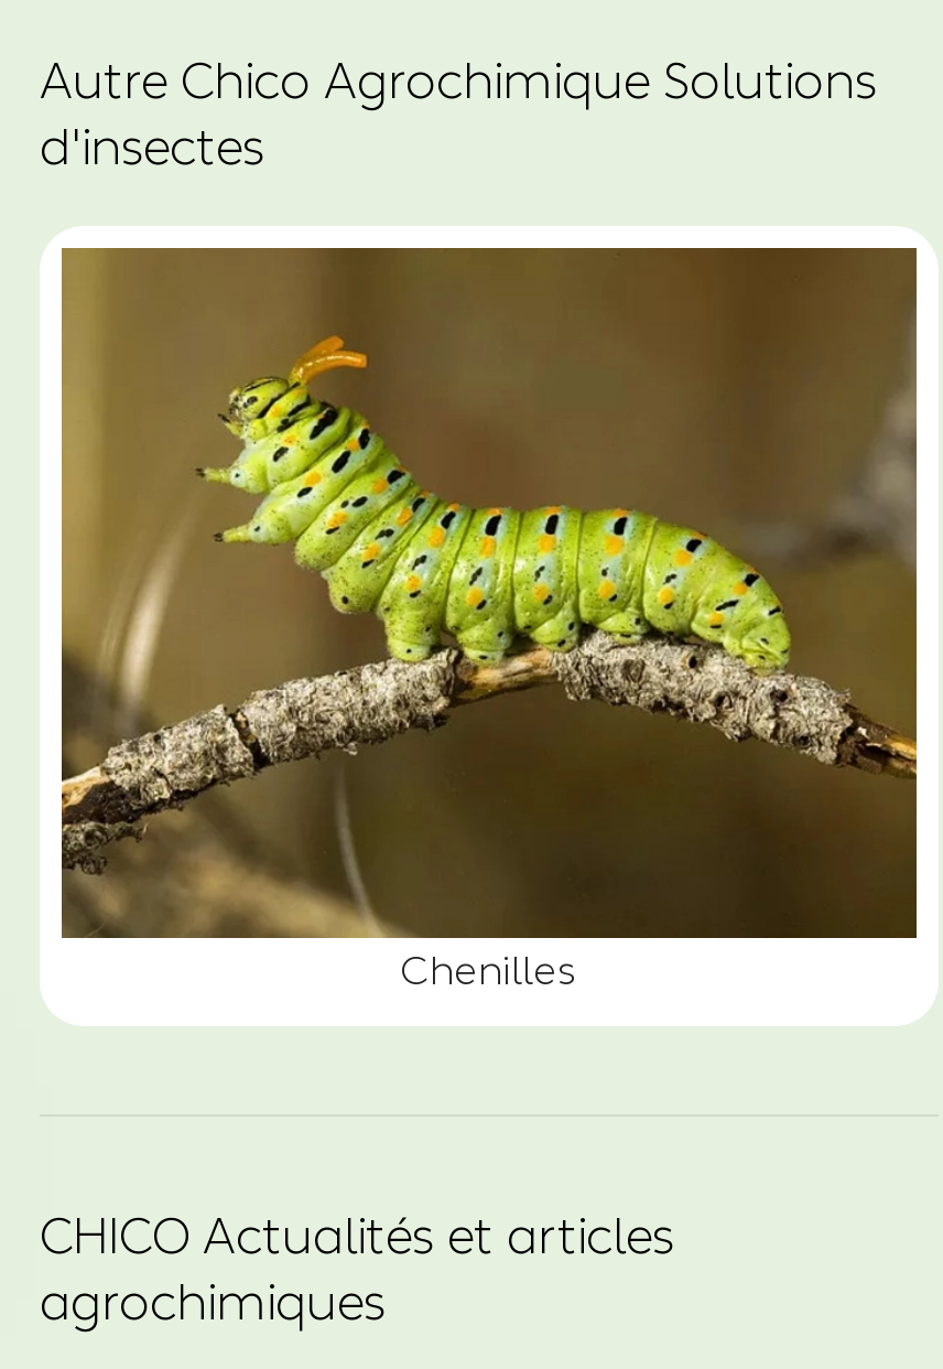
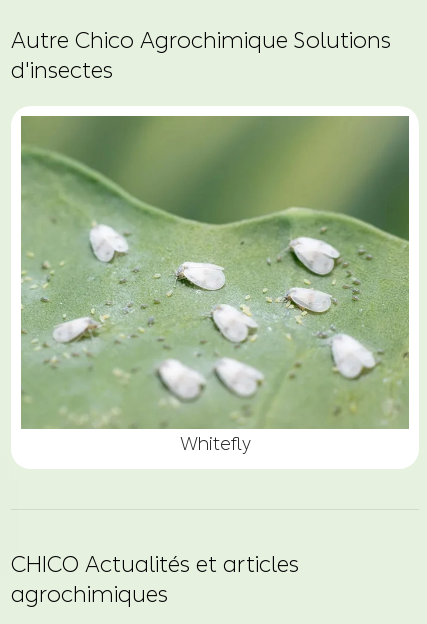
- [image]
- Chenilles
+ [image]
+ Whitefly
